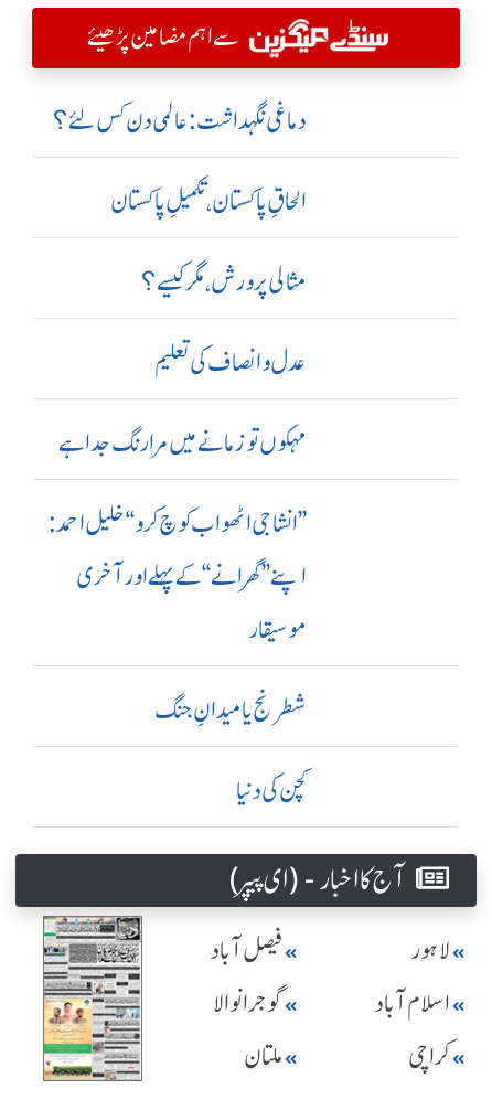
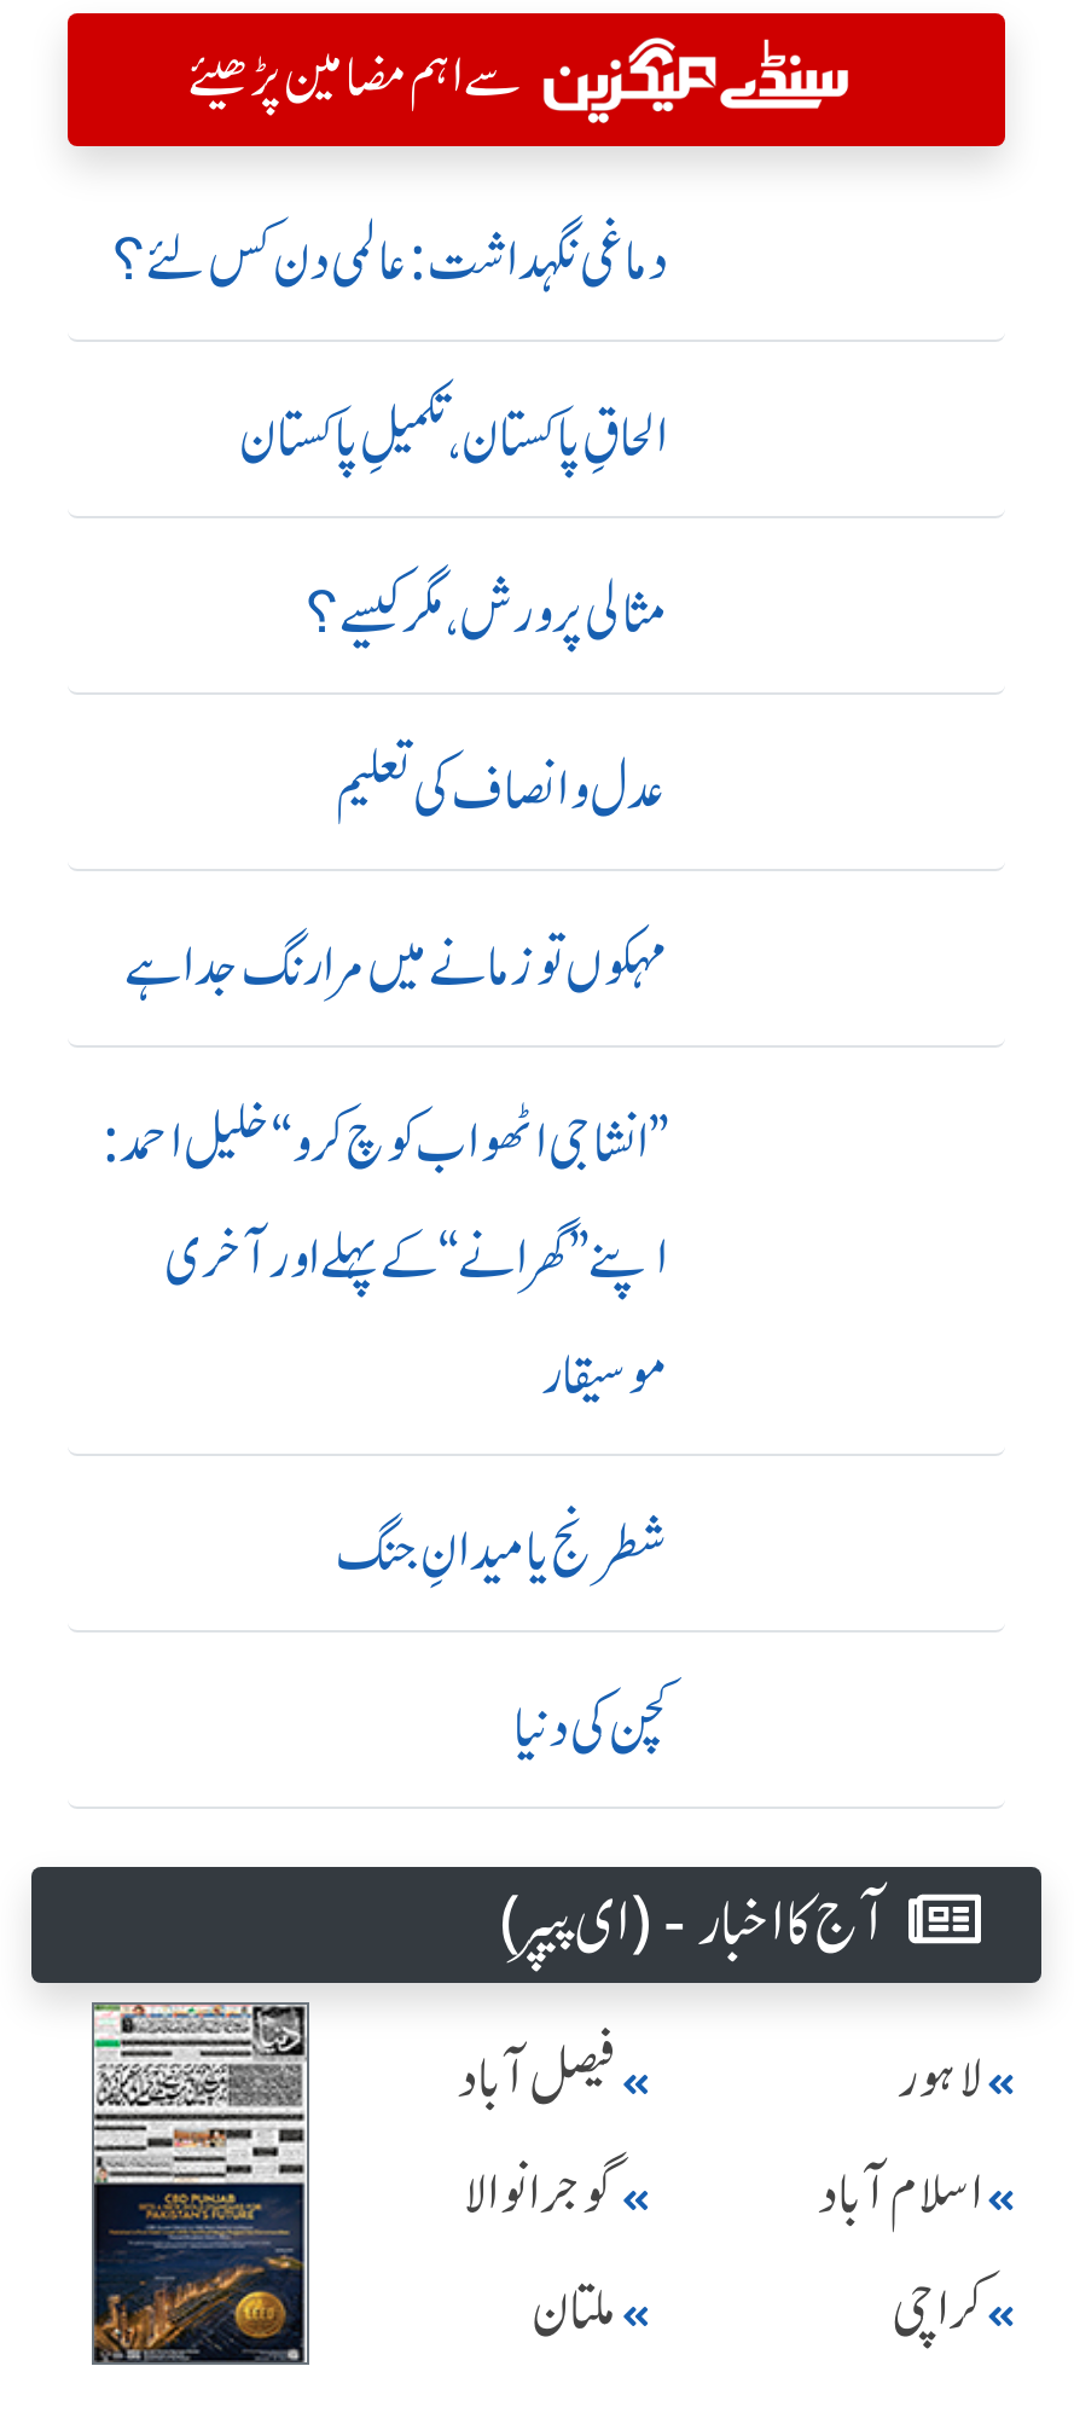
- [image]
+ [image]
